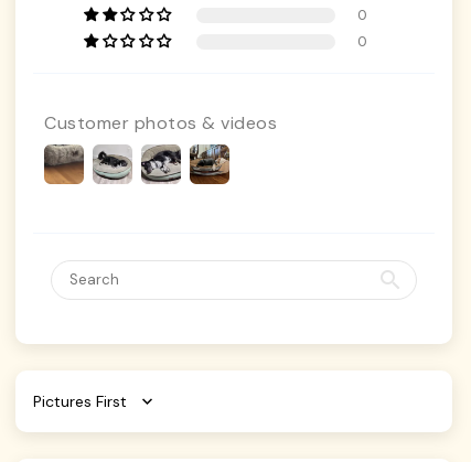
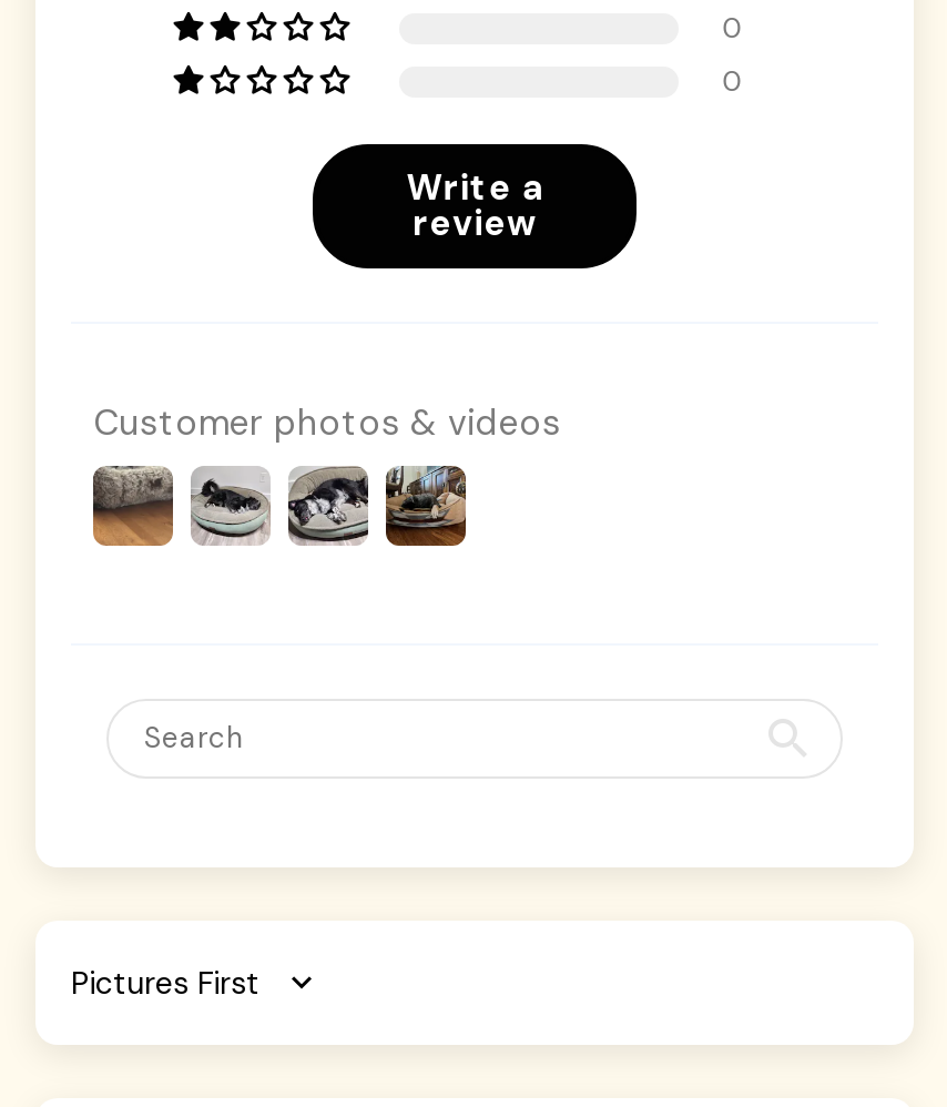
+ Write a
+ review
